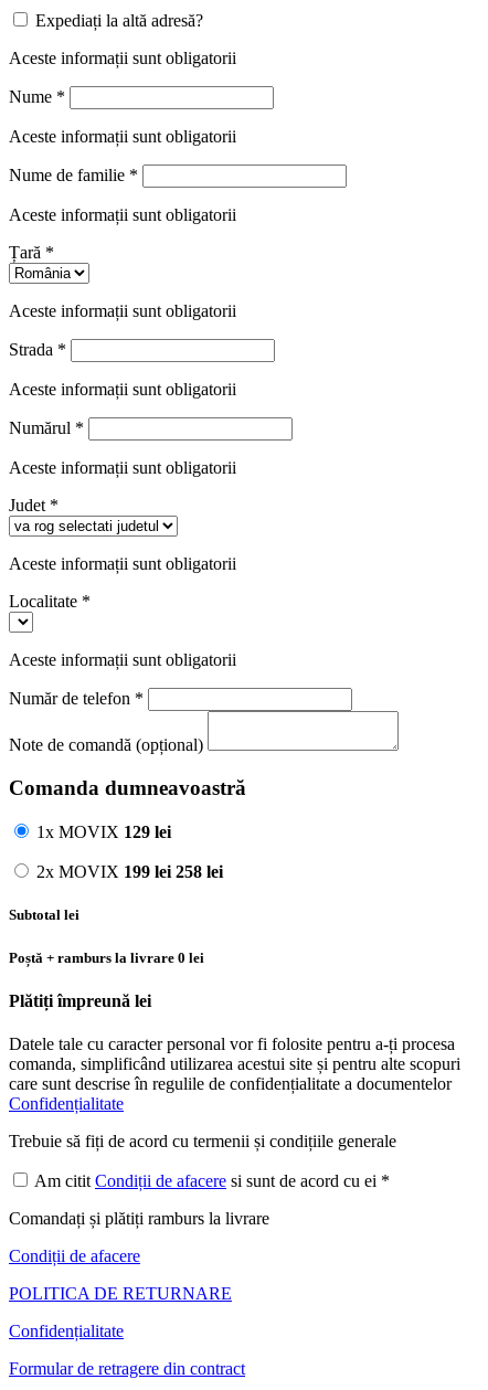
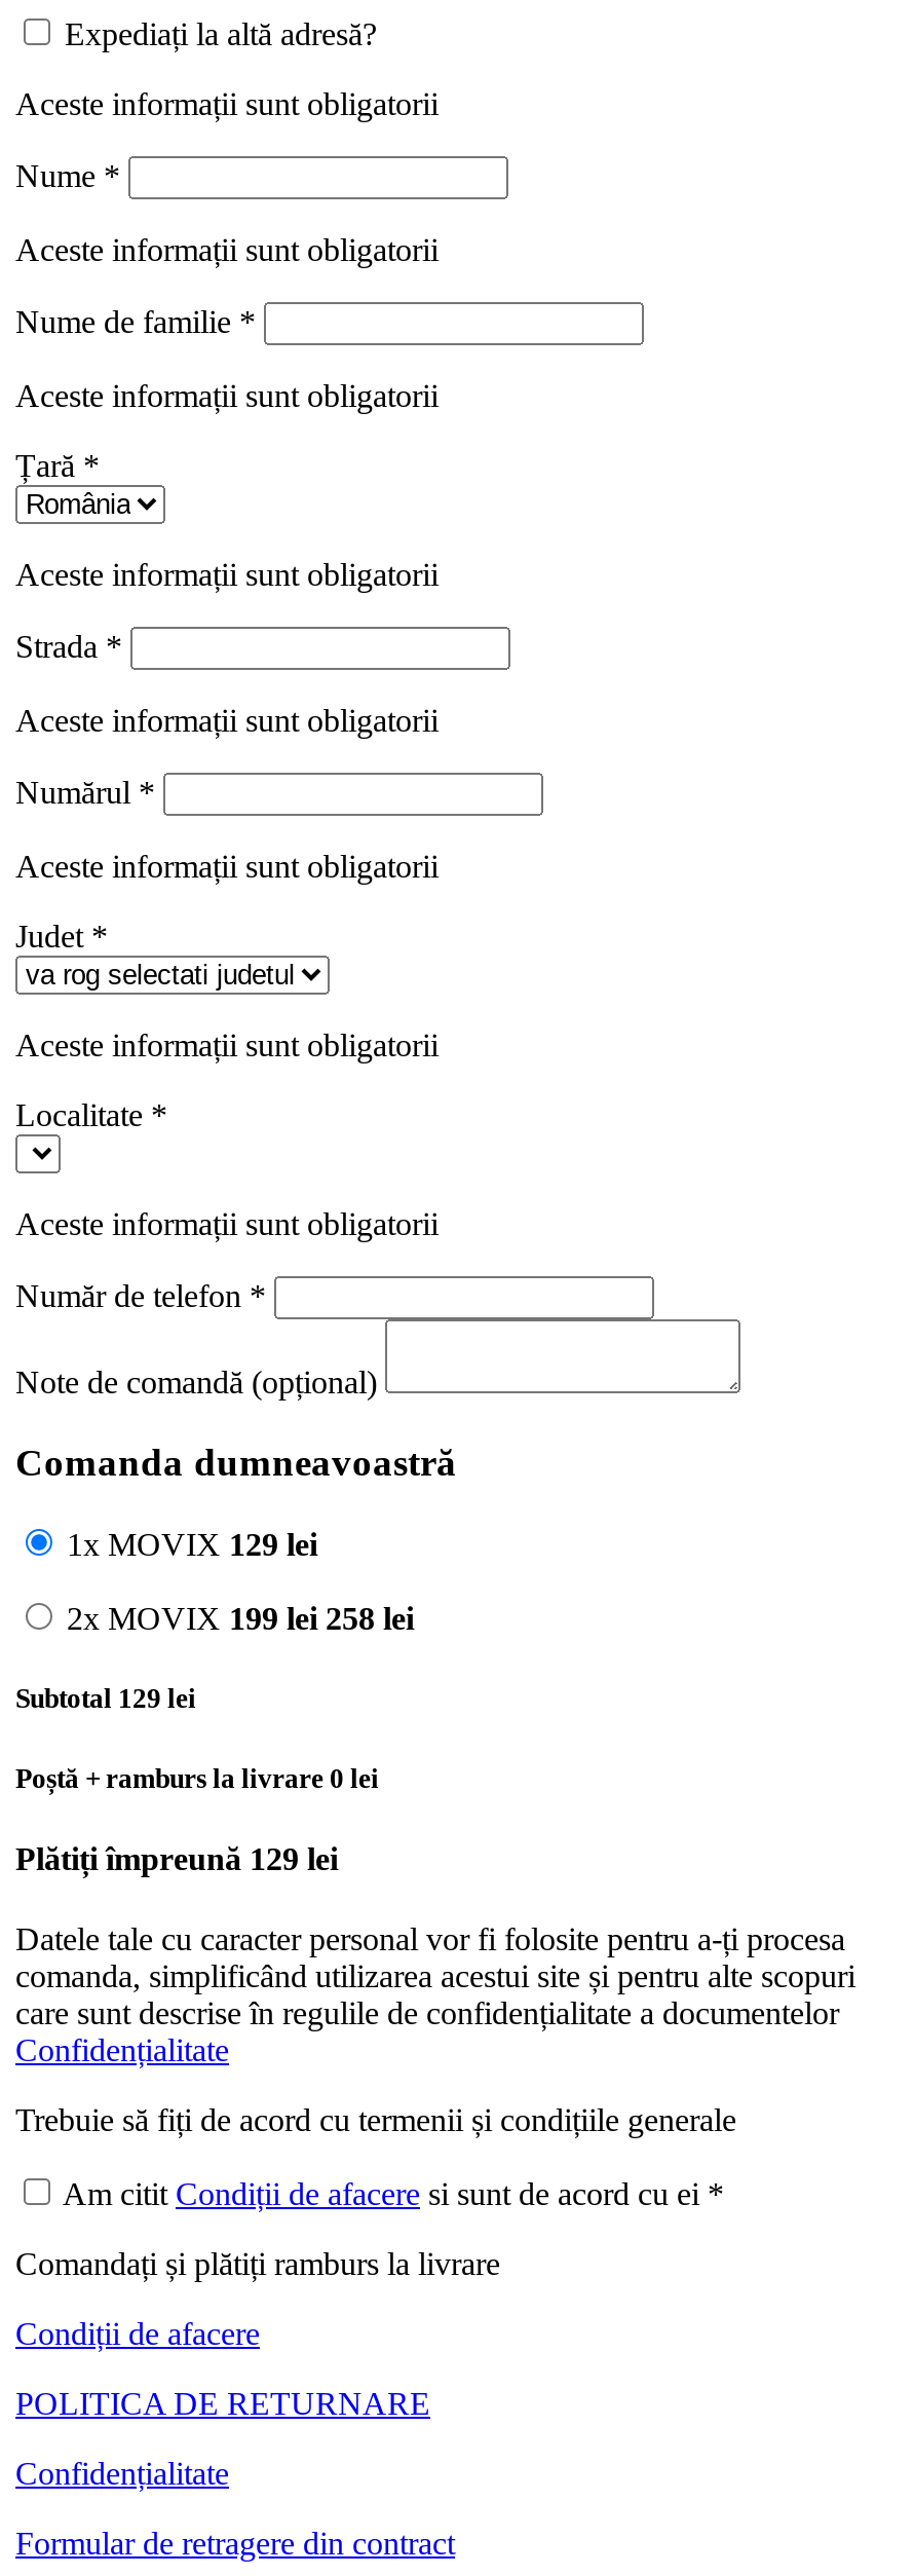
- Subtotal lei
+ Subtotal 129 lei

- Plătiți împreună lei
+ Plătiți împreună 129 lei
